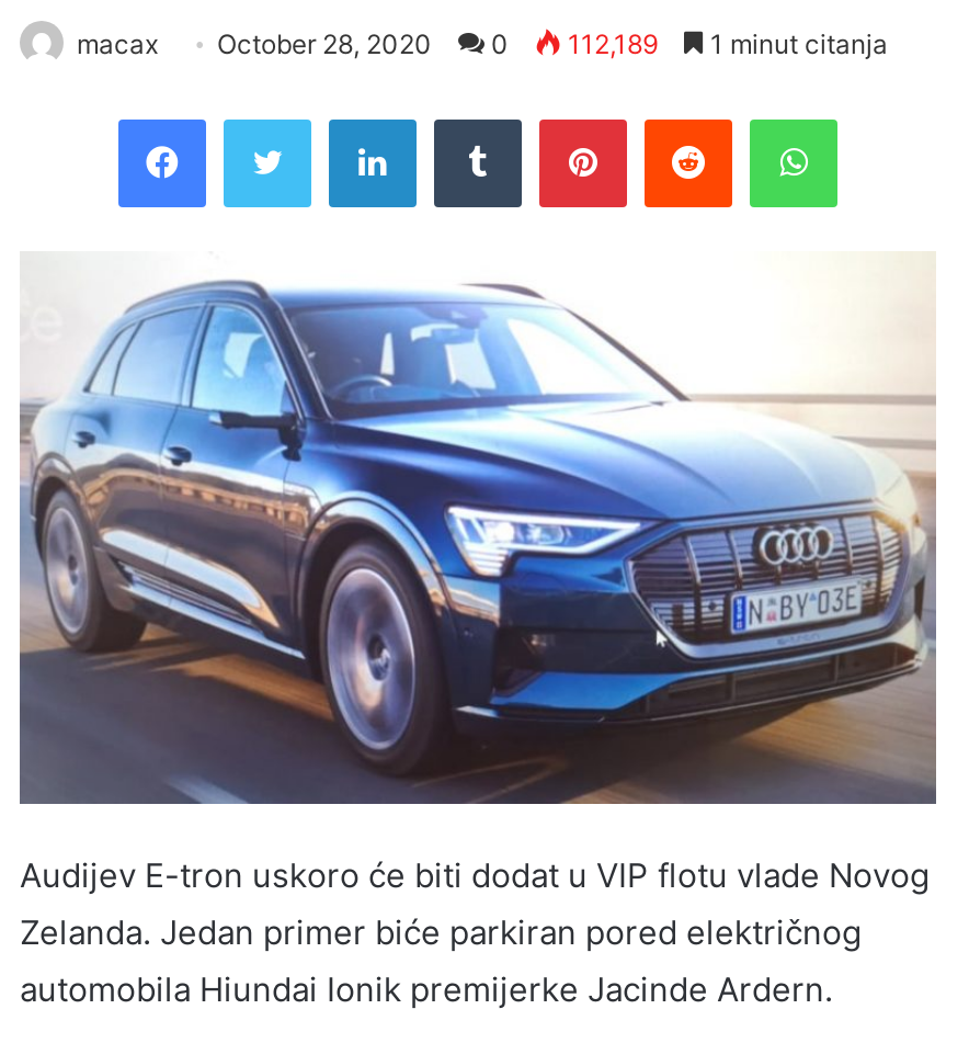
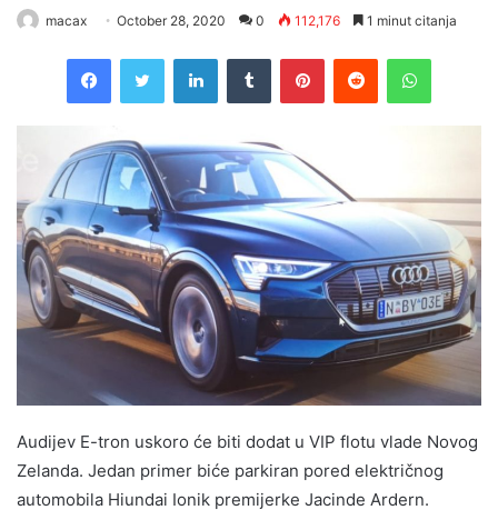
- macax October 28, 2020 0 112,189 1 minut citanja
+ macax October 28, 2020 0 112,176 1 minut citanja
